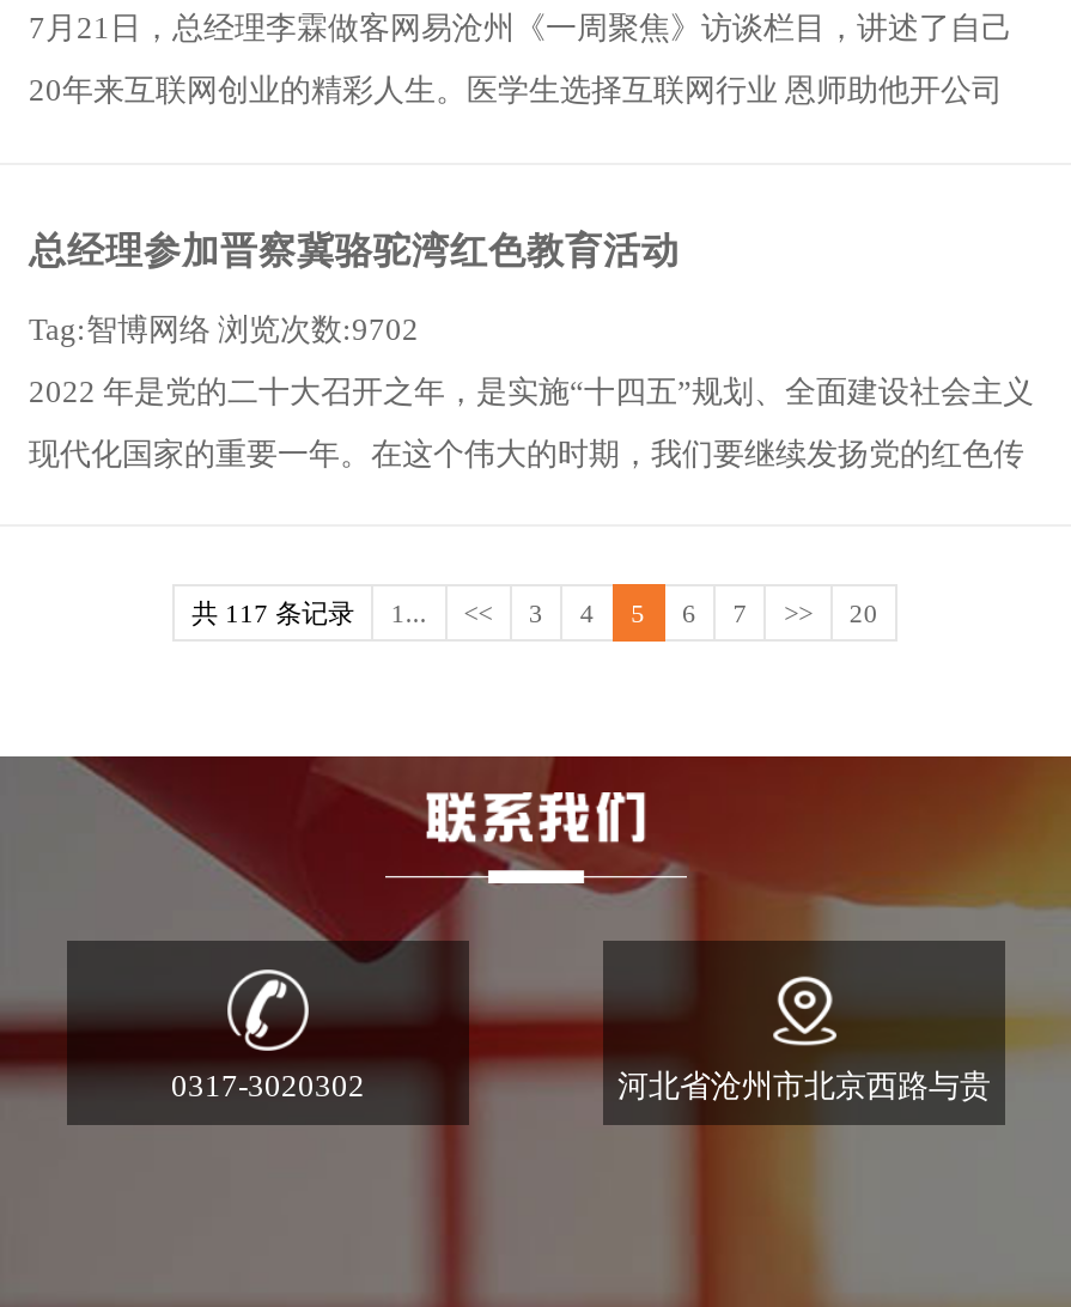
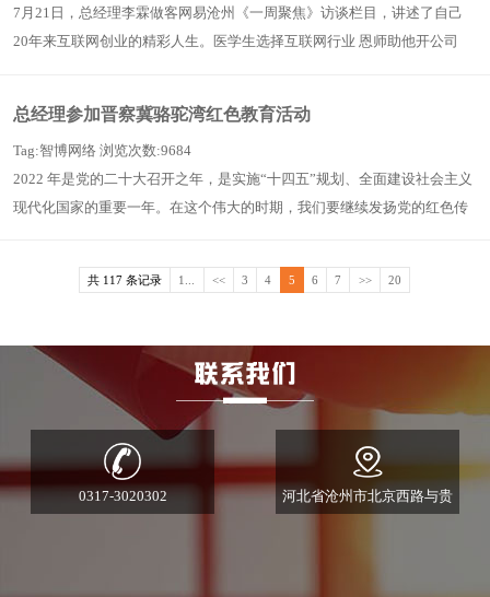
- Tag:智博网络 浏览次数:9702
+ Tag:智博网络 浏览次数:9684
